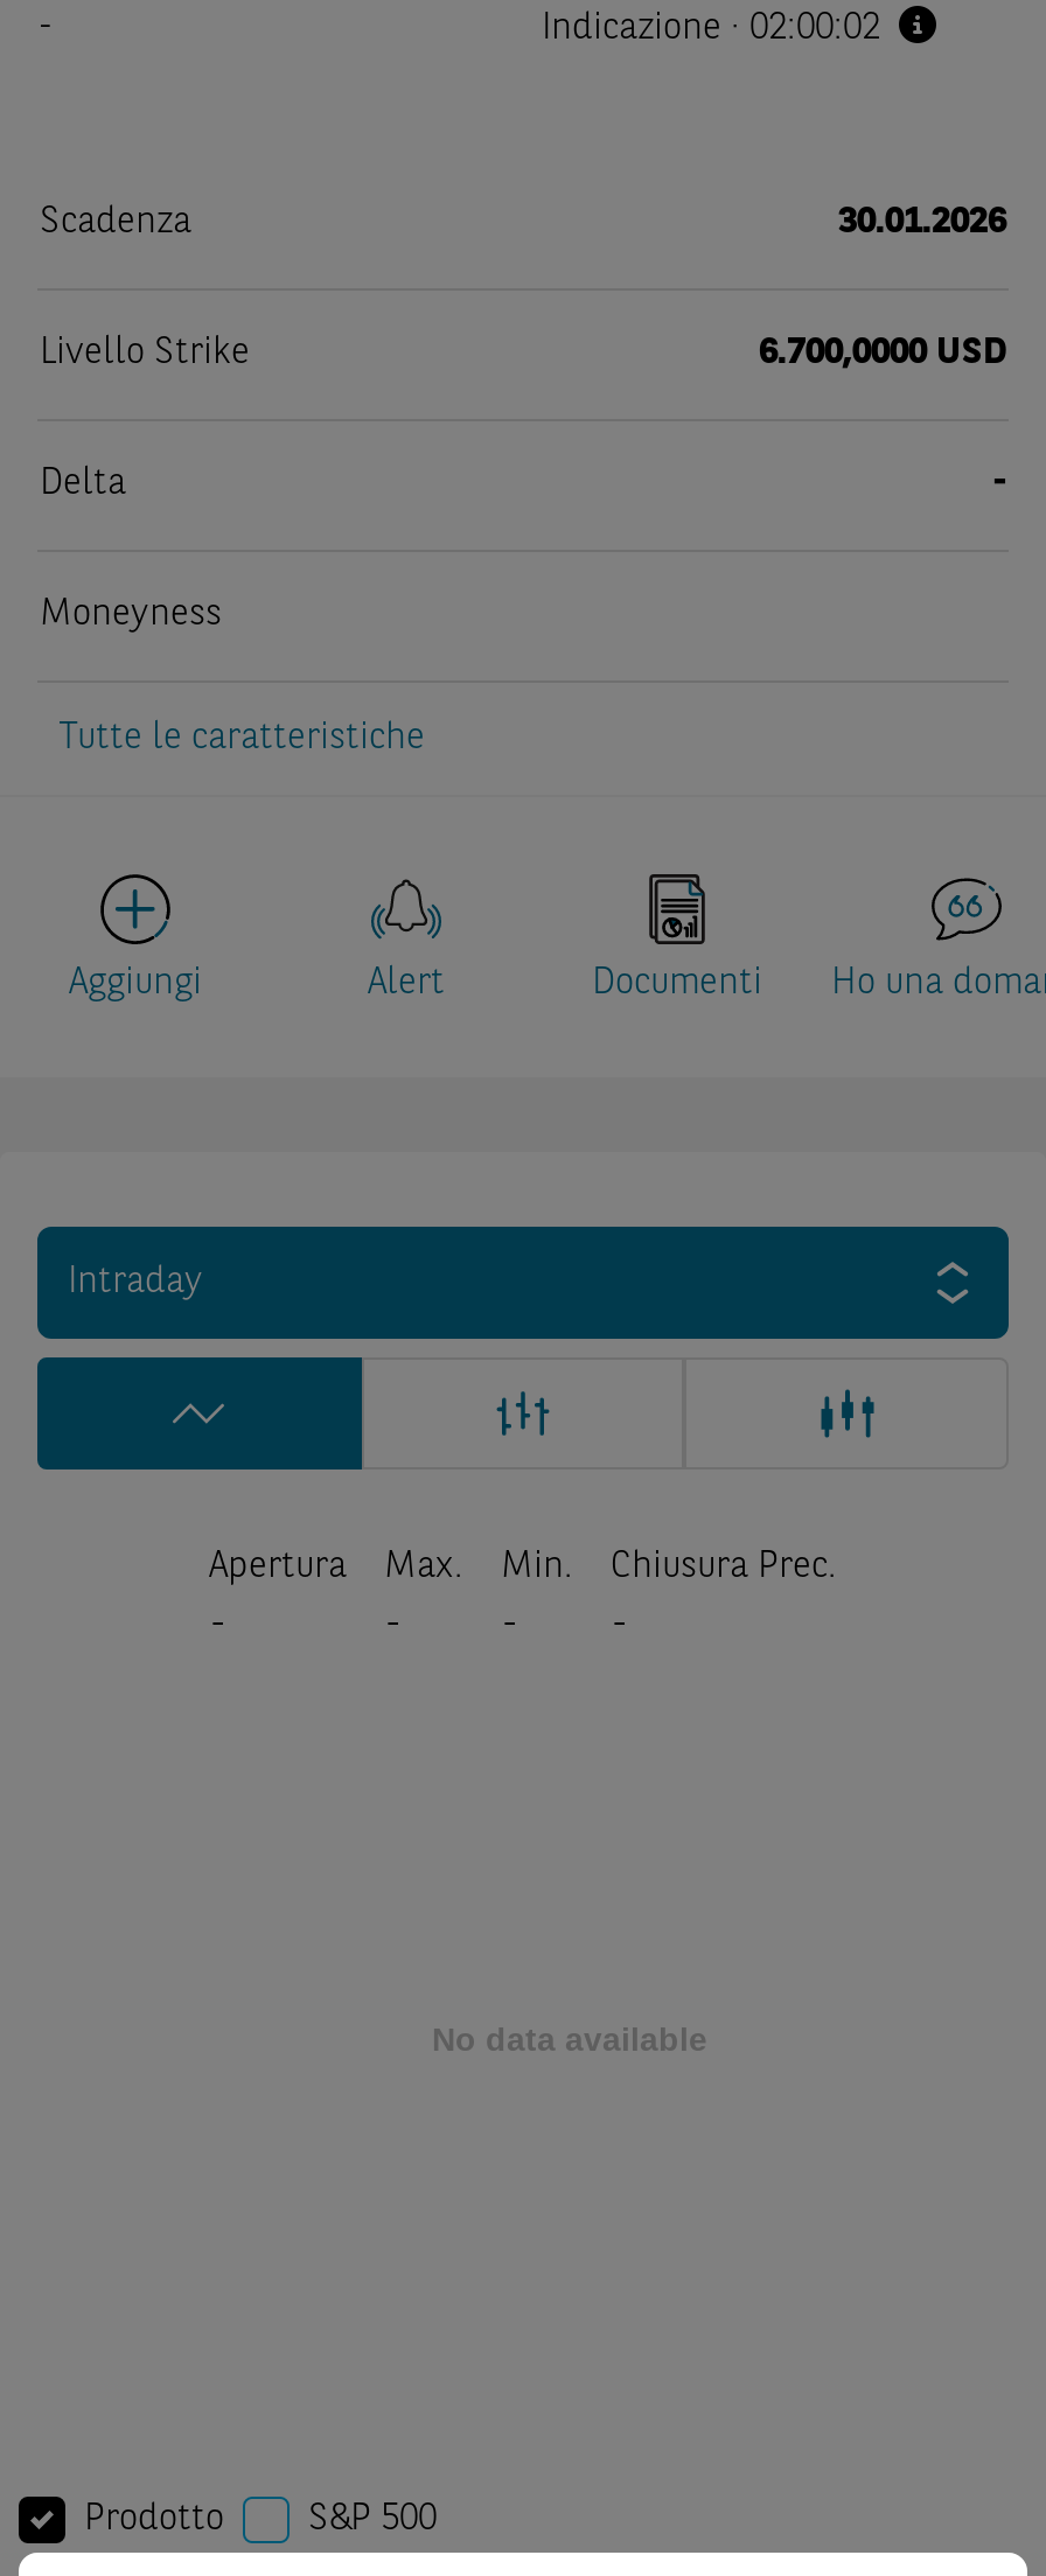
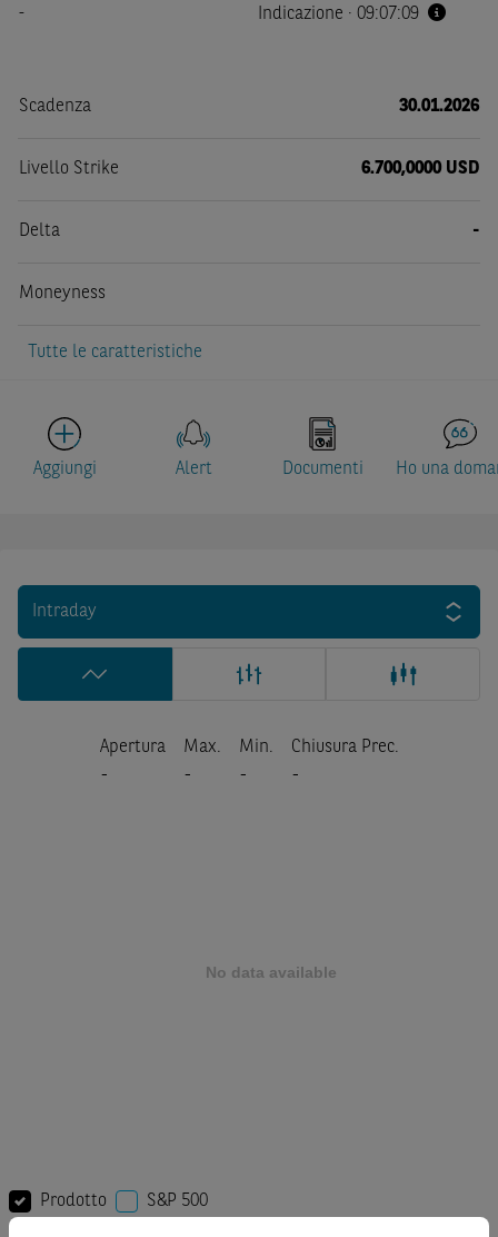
- Indicazione · 02:00:02
+ Indicazione · 09:07:09
